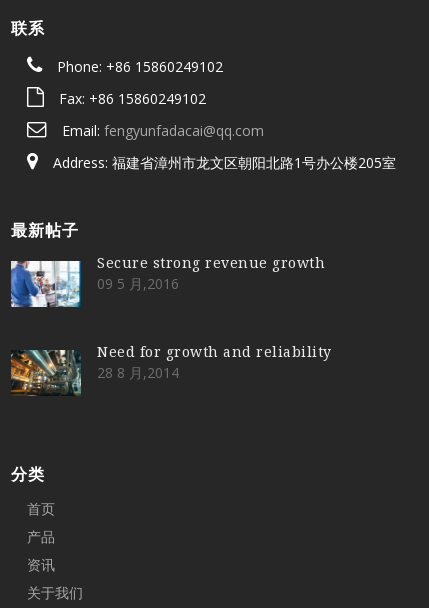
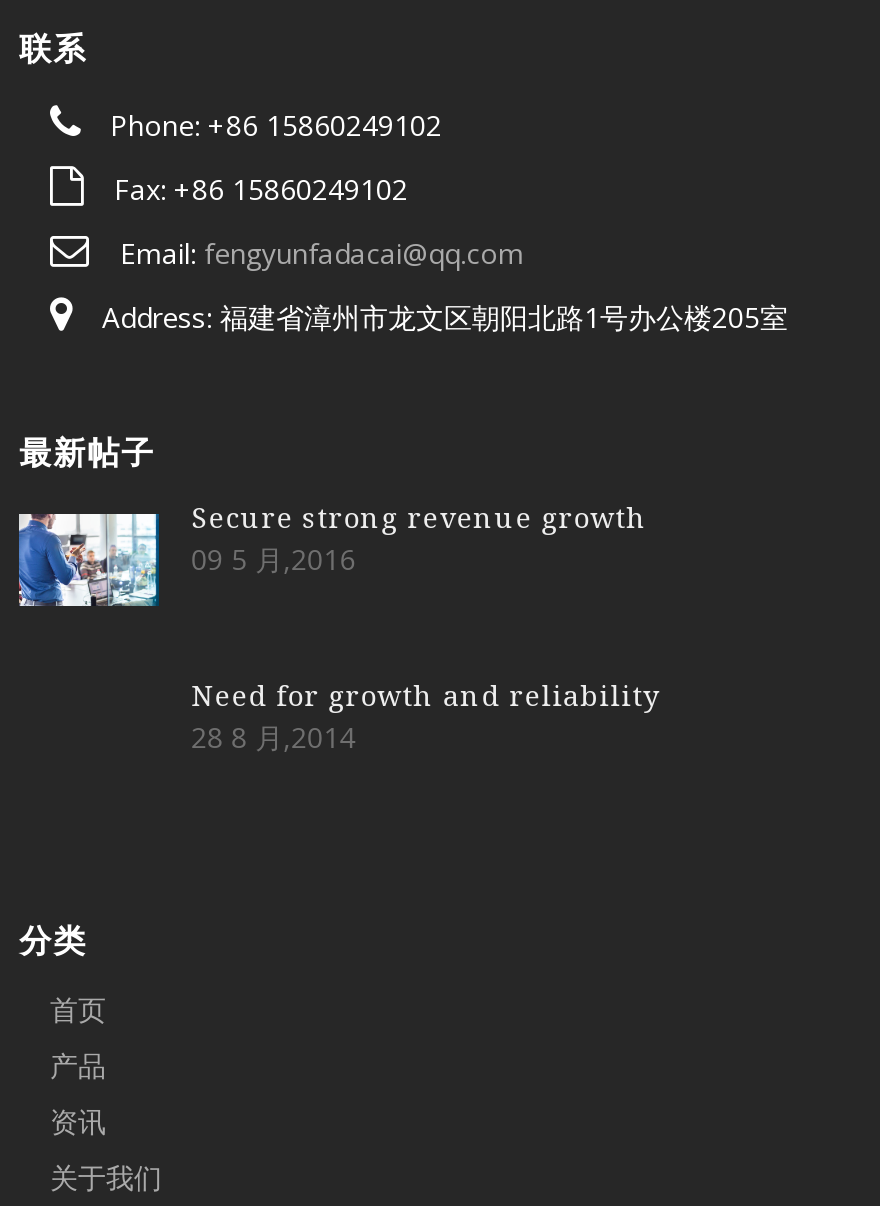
- [image]
